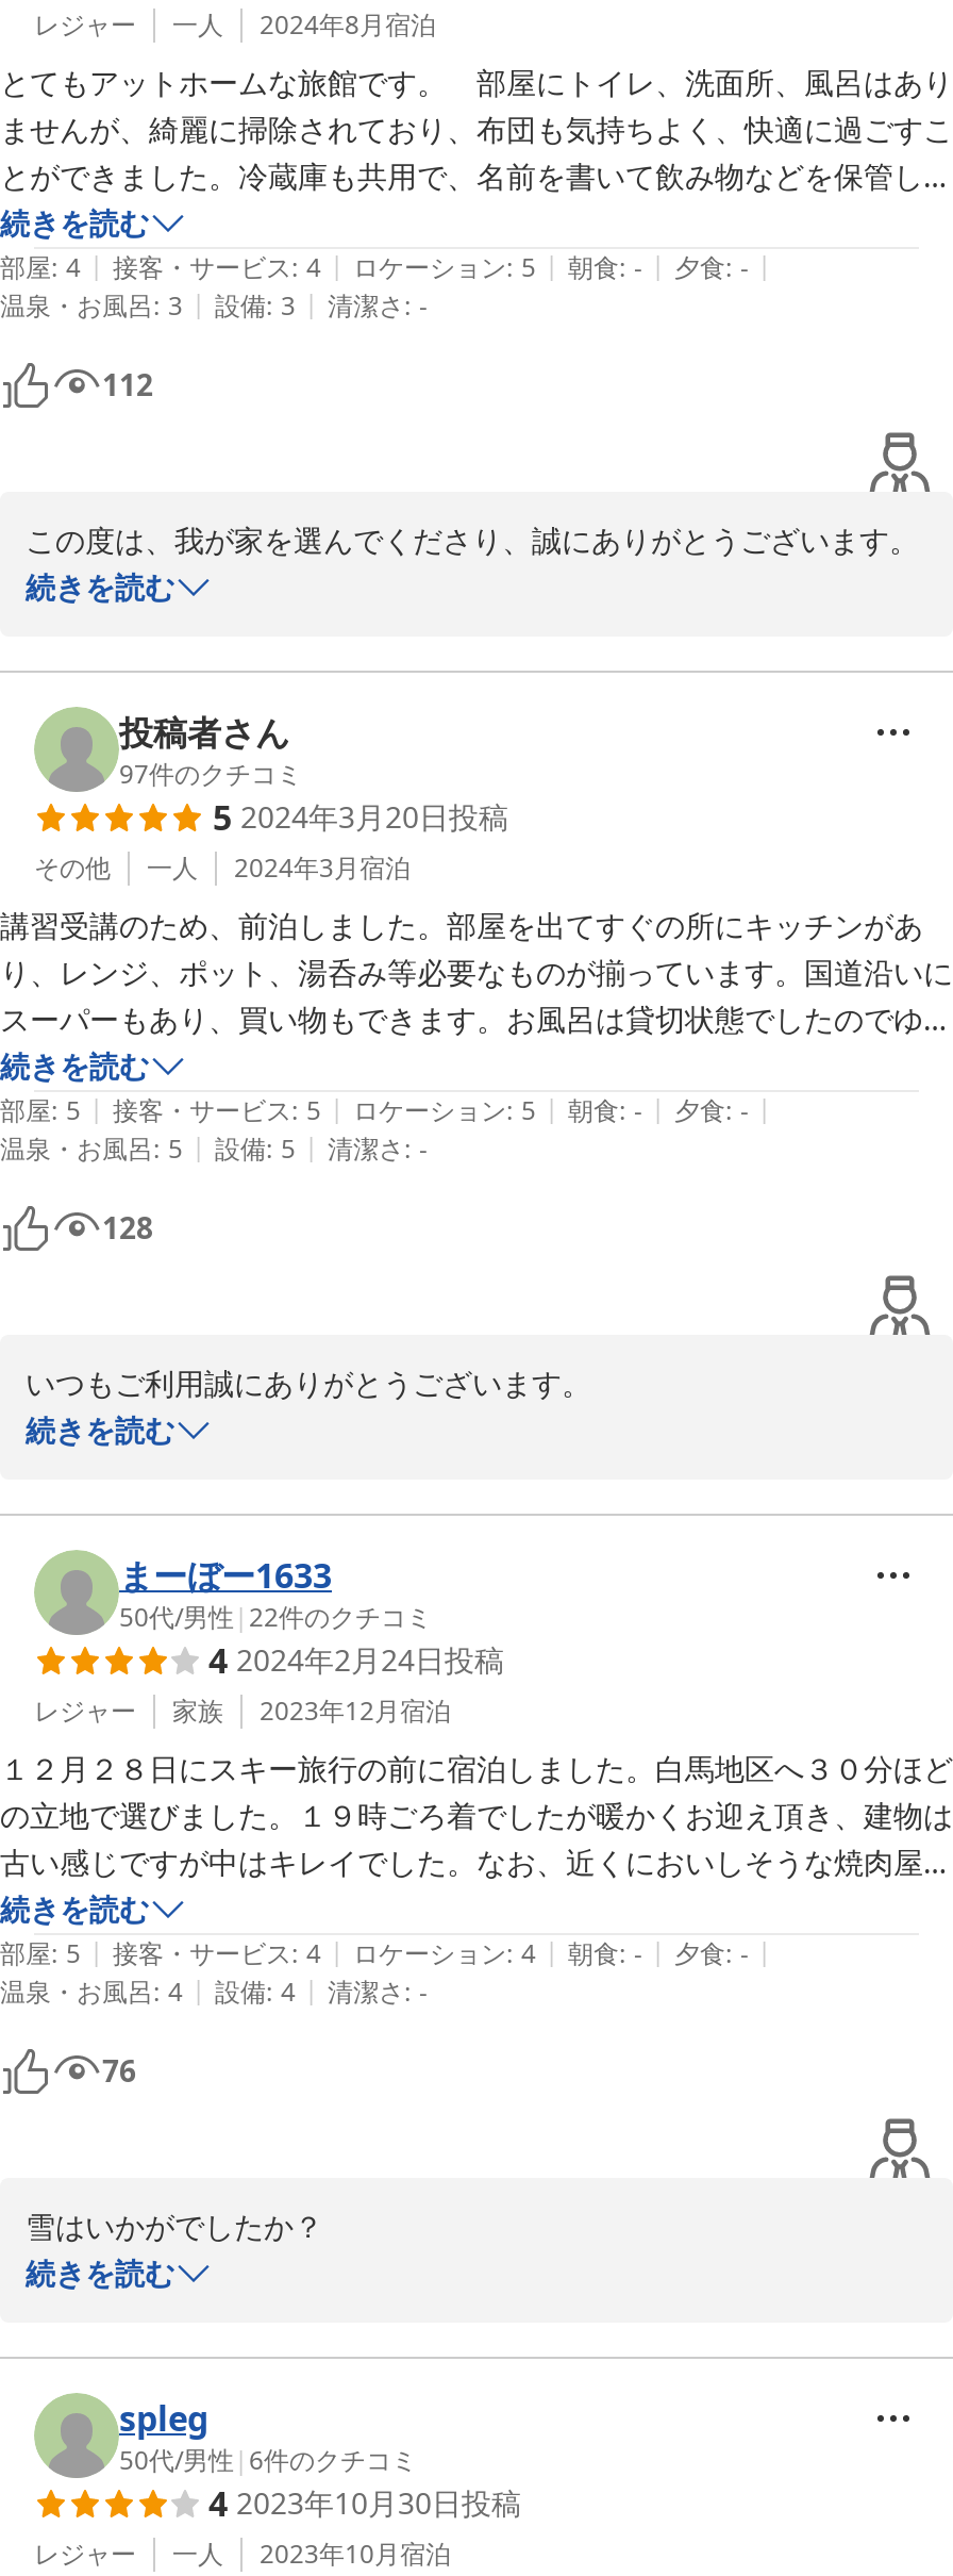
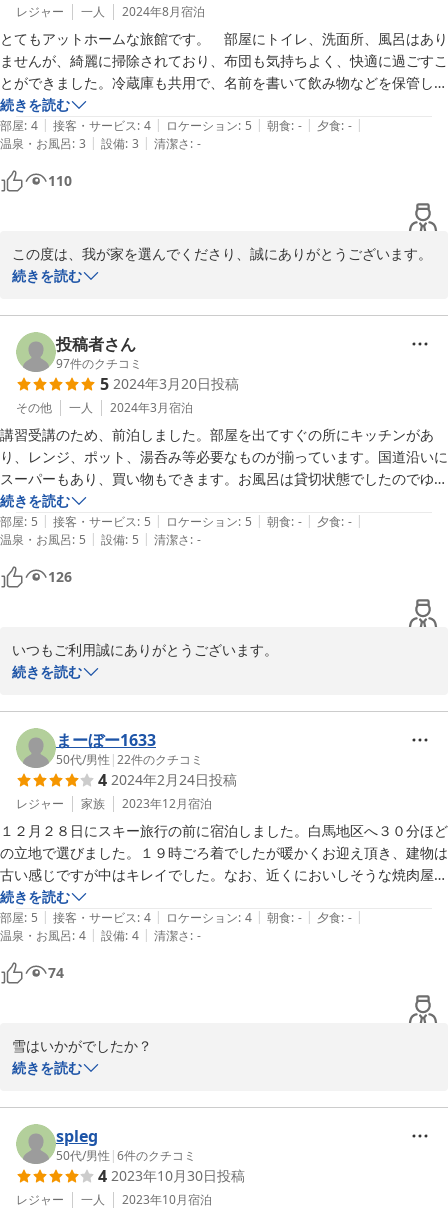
- 112
+ 110

- 128
+ 126

- 76
+ 74
